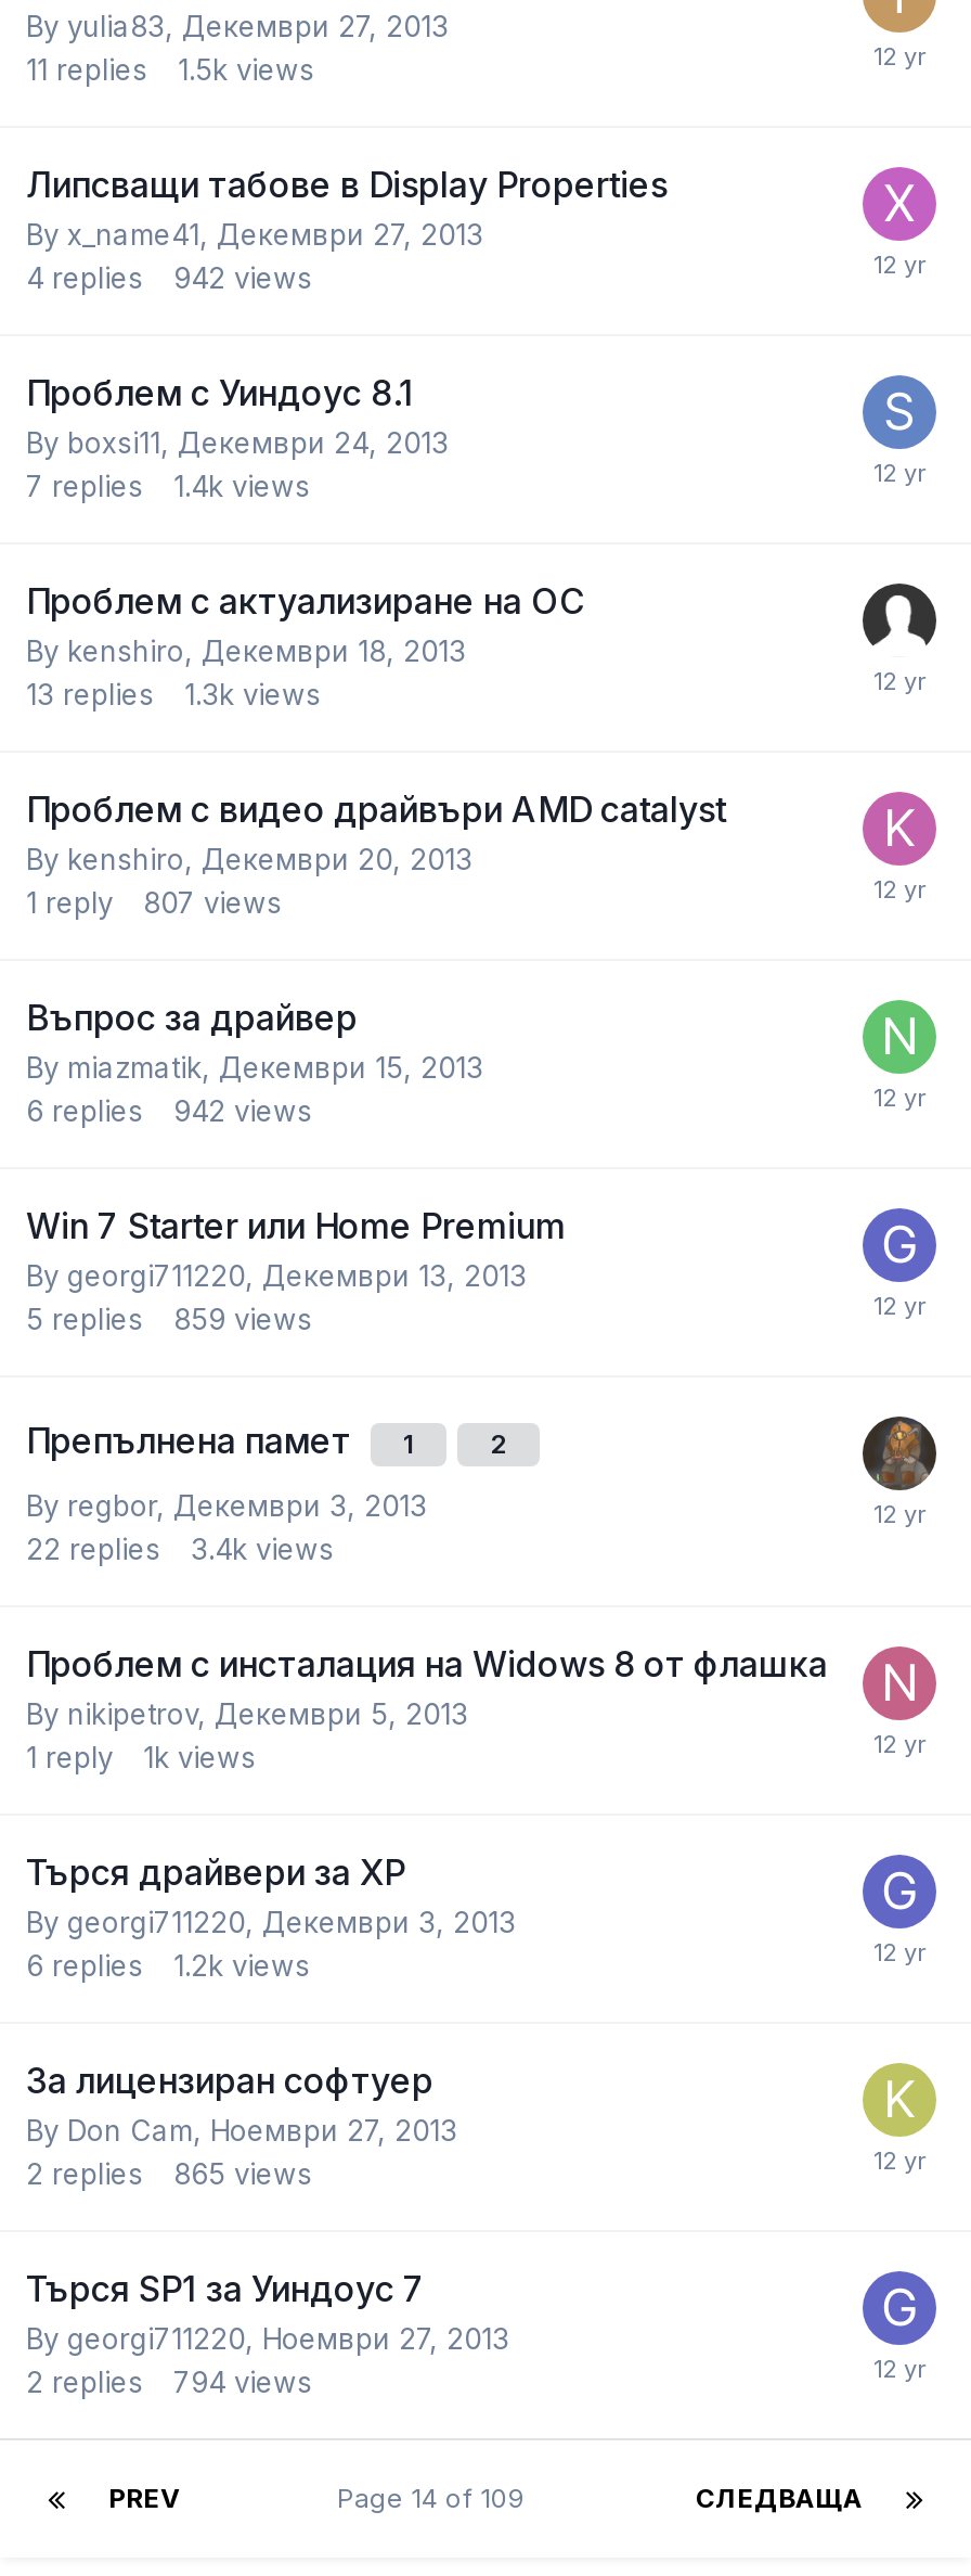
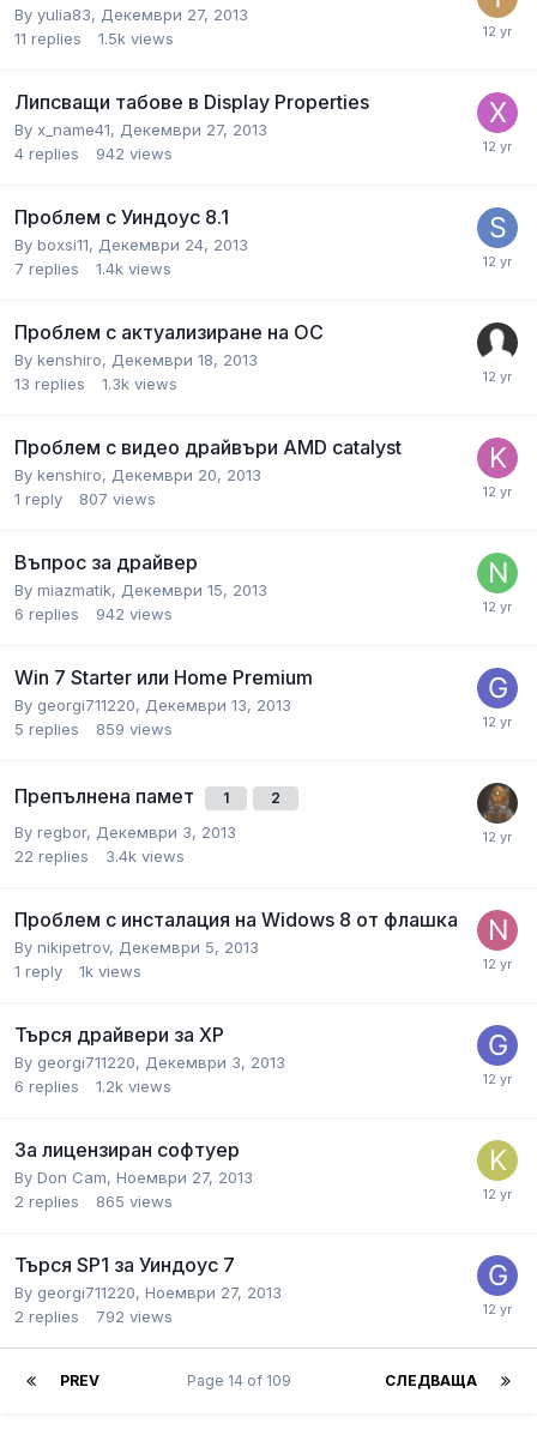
- 2 replies 794 views
+ 2 replies 792 views
